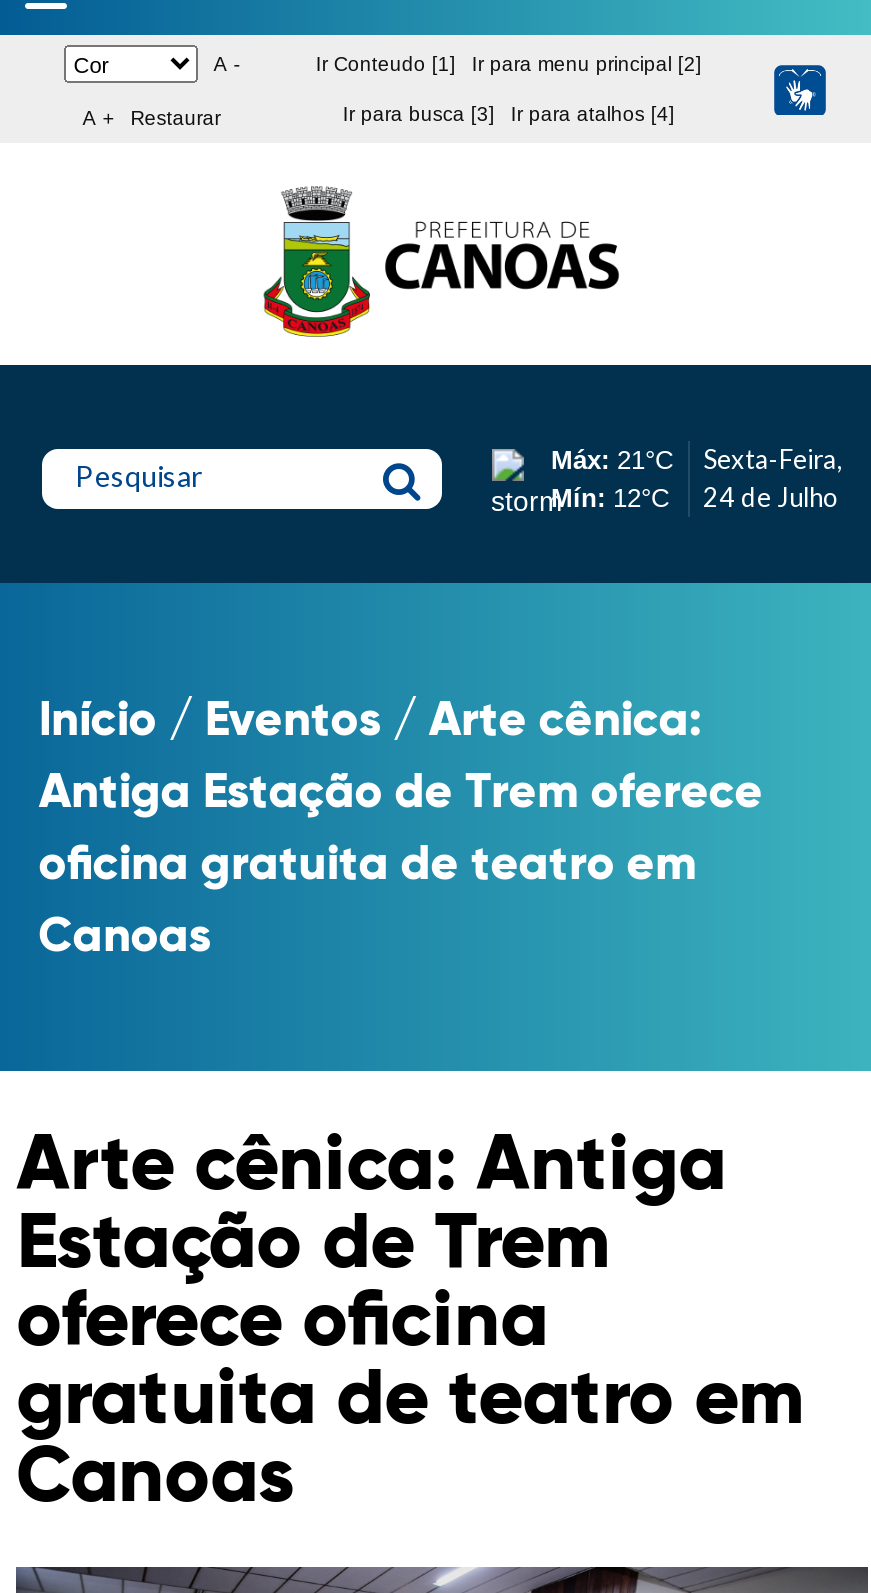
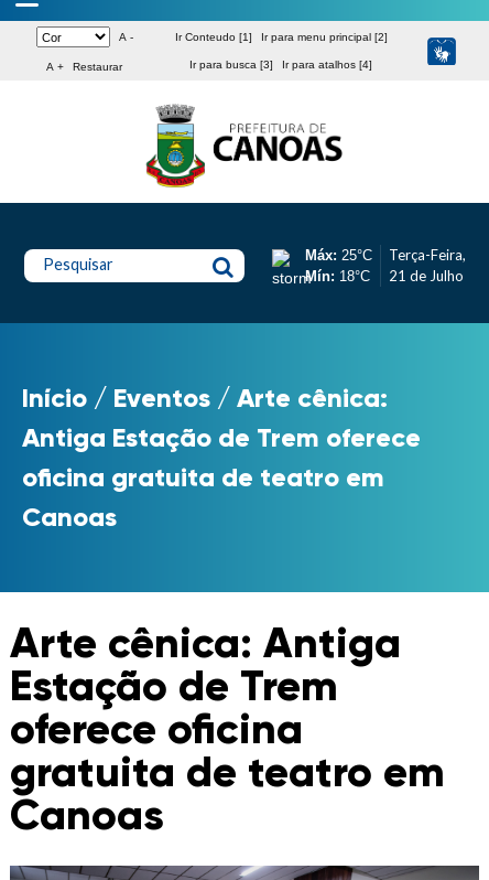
- Máx: 21°C
- Mín: 12°C
+ Máx: 25°C
+ Mín: 18°C

- Sexta-Feira,
- 24 de Julho
+ Terça-Feira,
+ 21 de Julho
